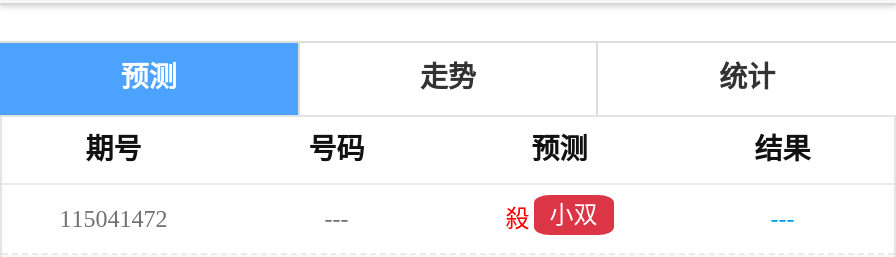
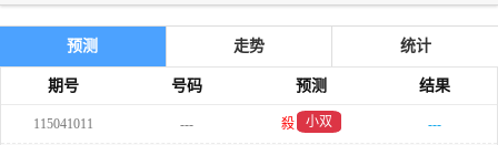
- 115041472
+ 115041011
